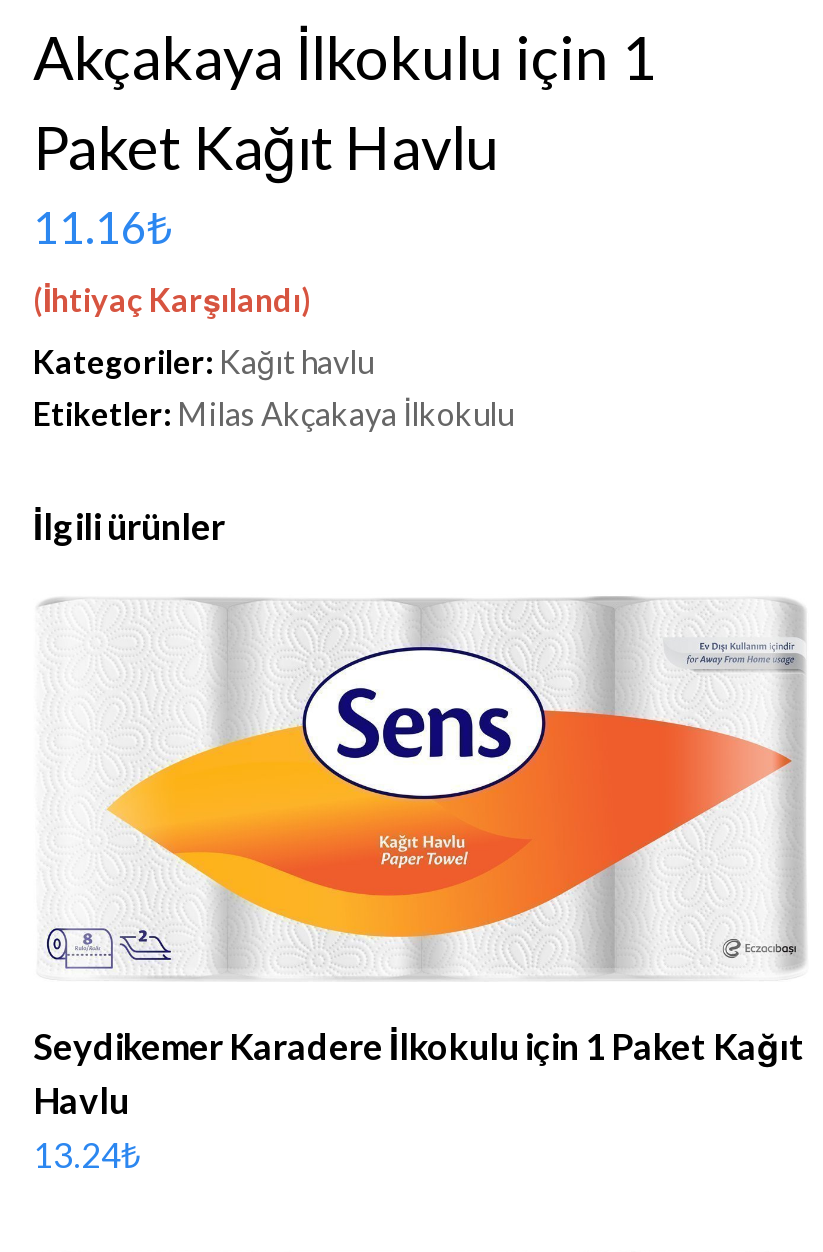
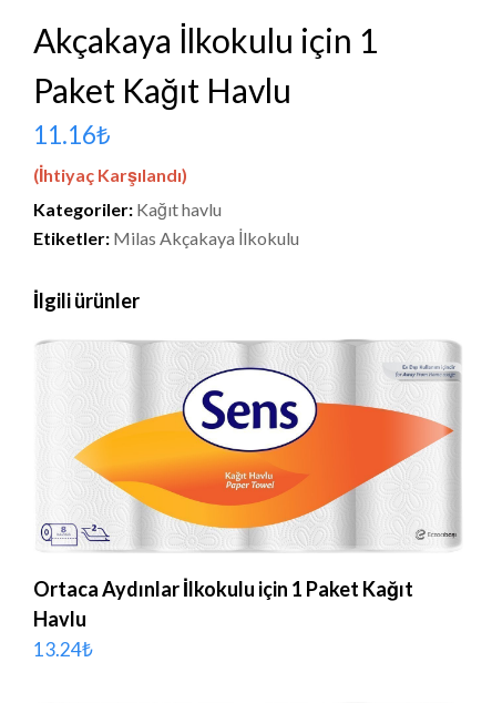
- Seydikemer Karadere İlkokulu için 1 Paket Kağıt
+ Ortaca Aydınlar İlkokulu için 1 Paket Kağıt
